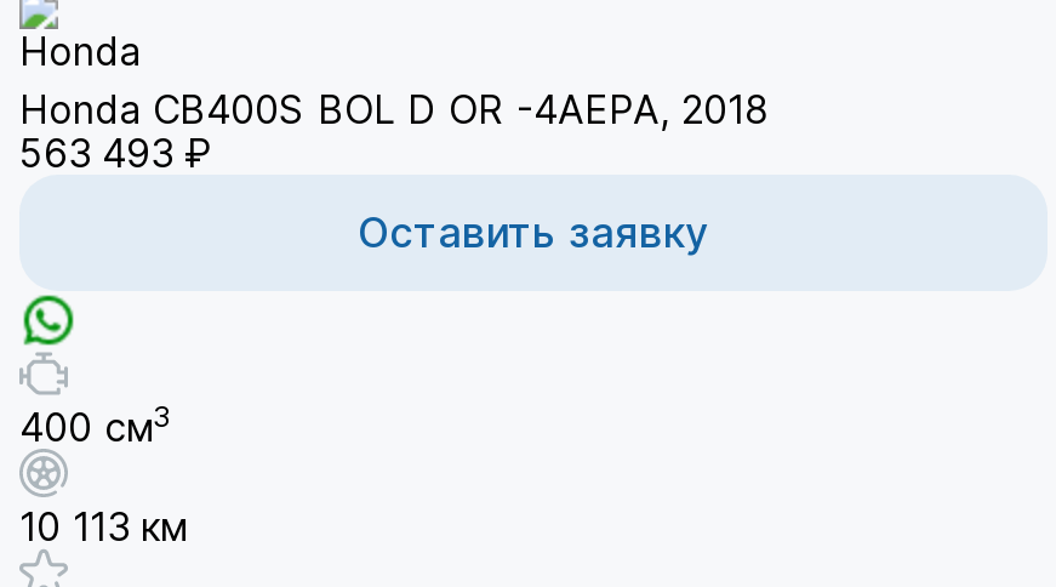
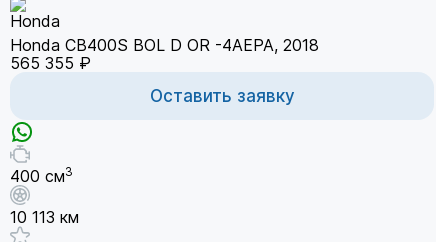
- 563 493 ₽
+ 565 355 ₽
